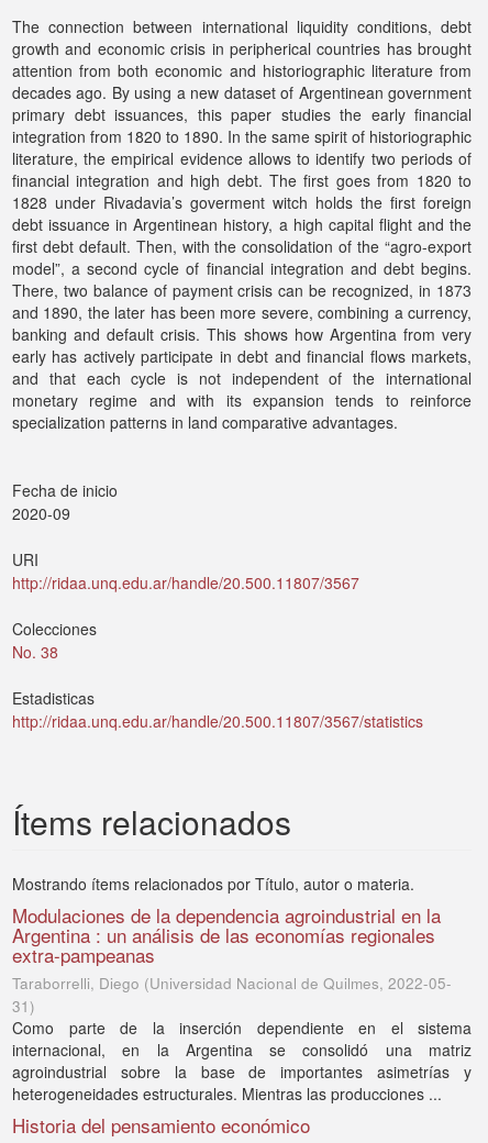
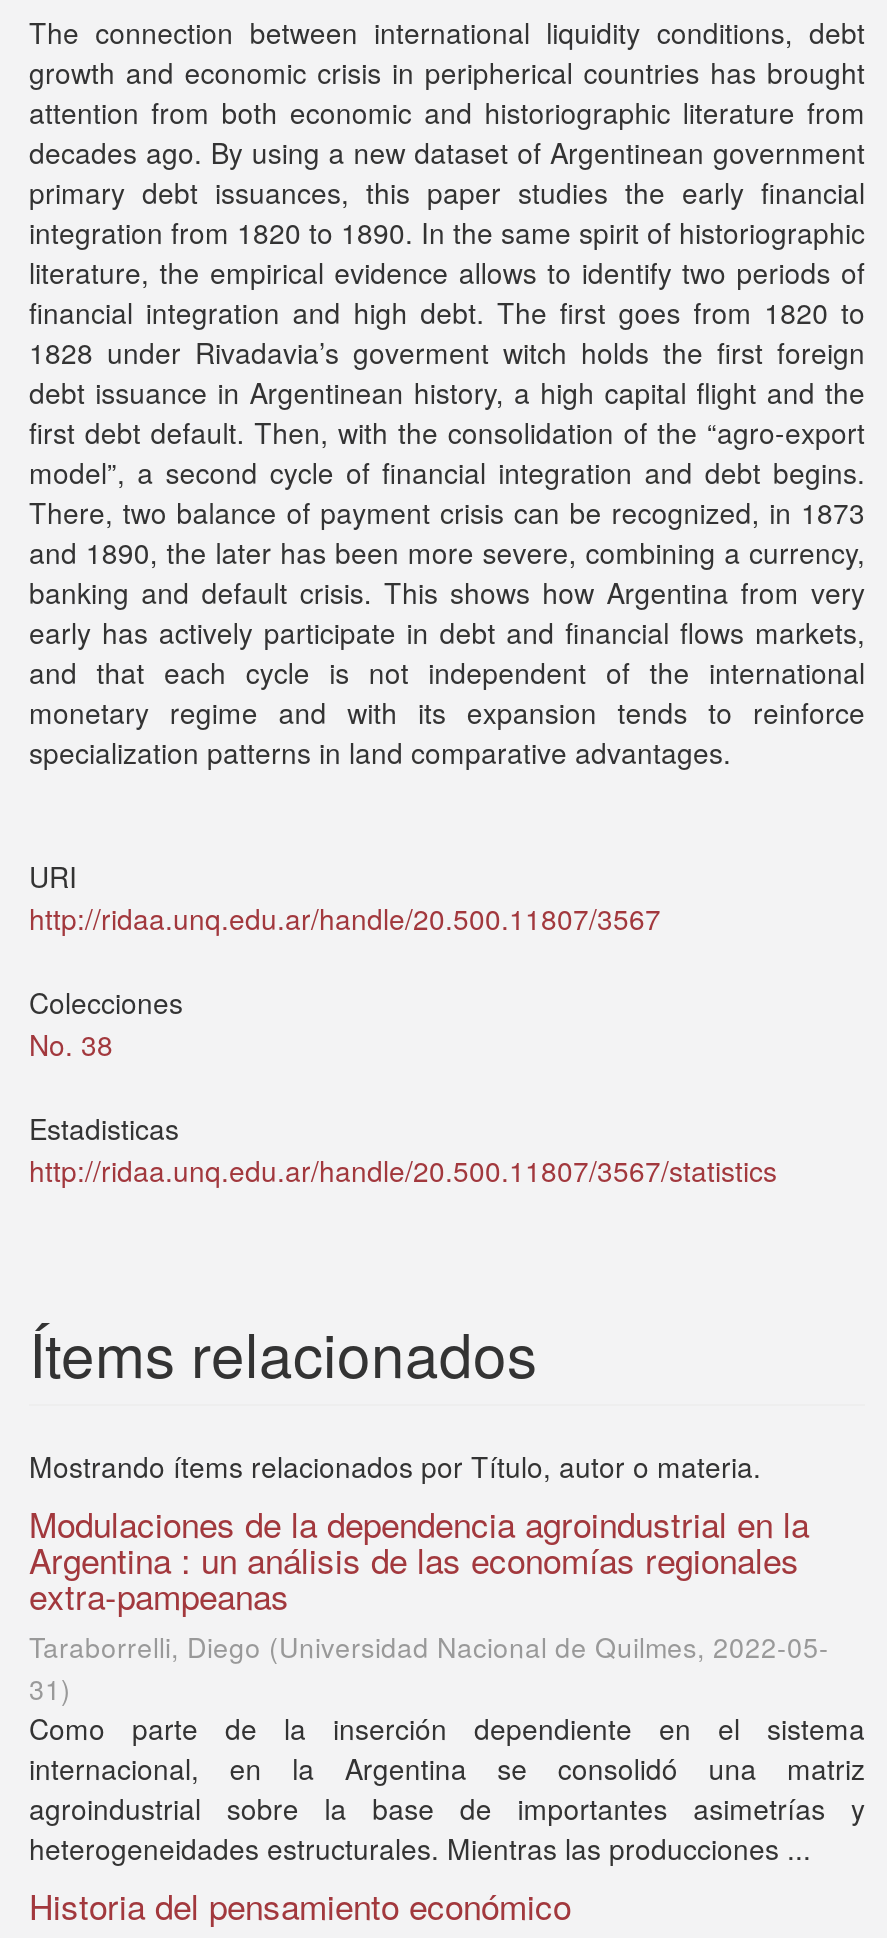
- Fecha de inicio
- 2020-09
